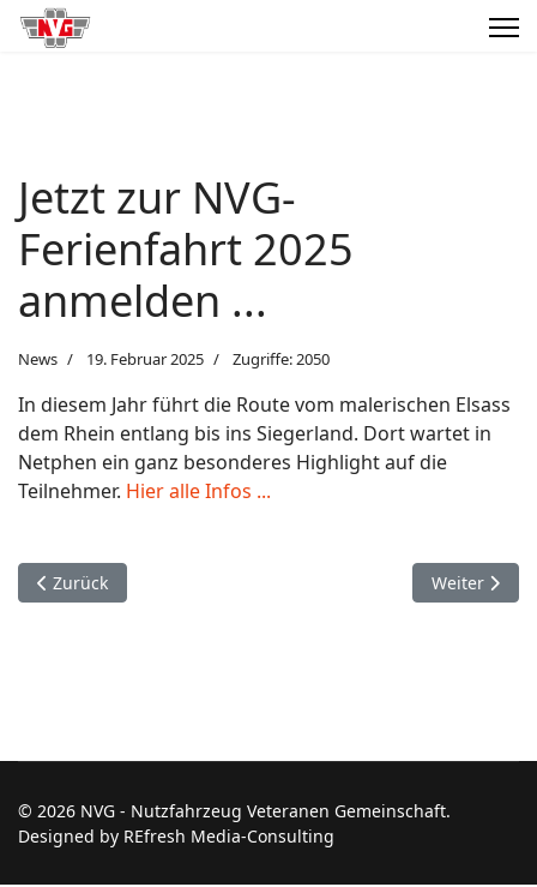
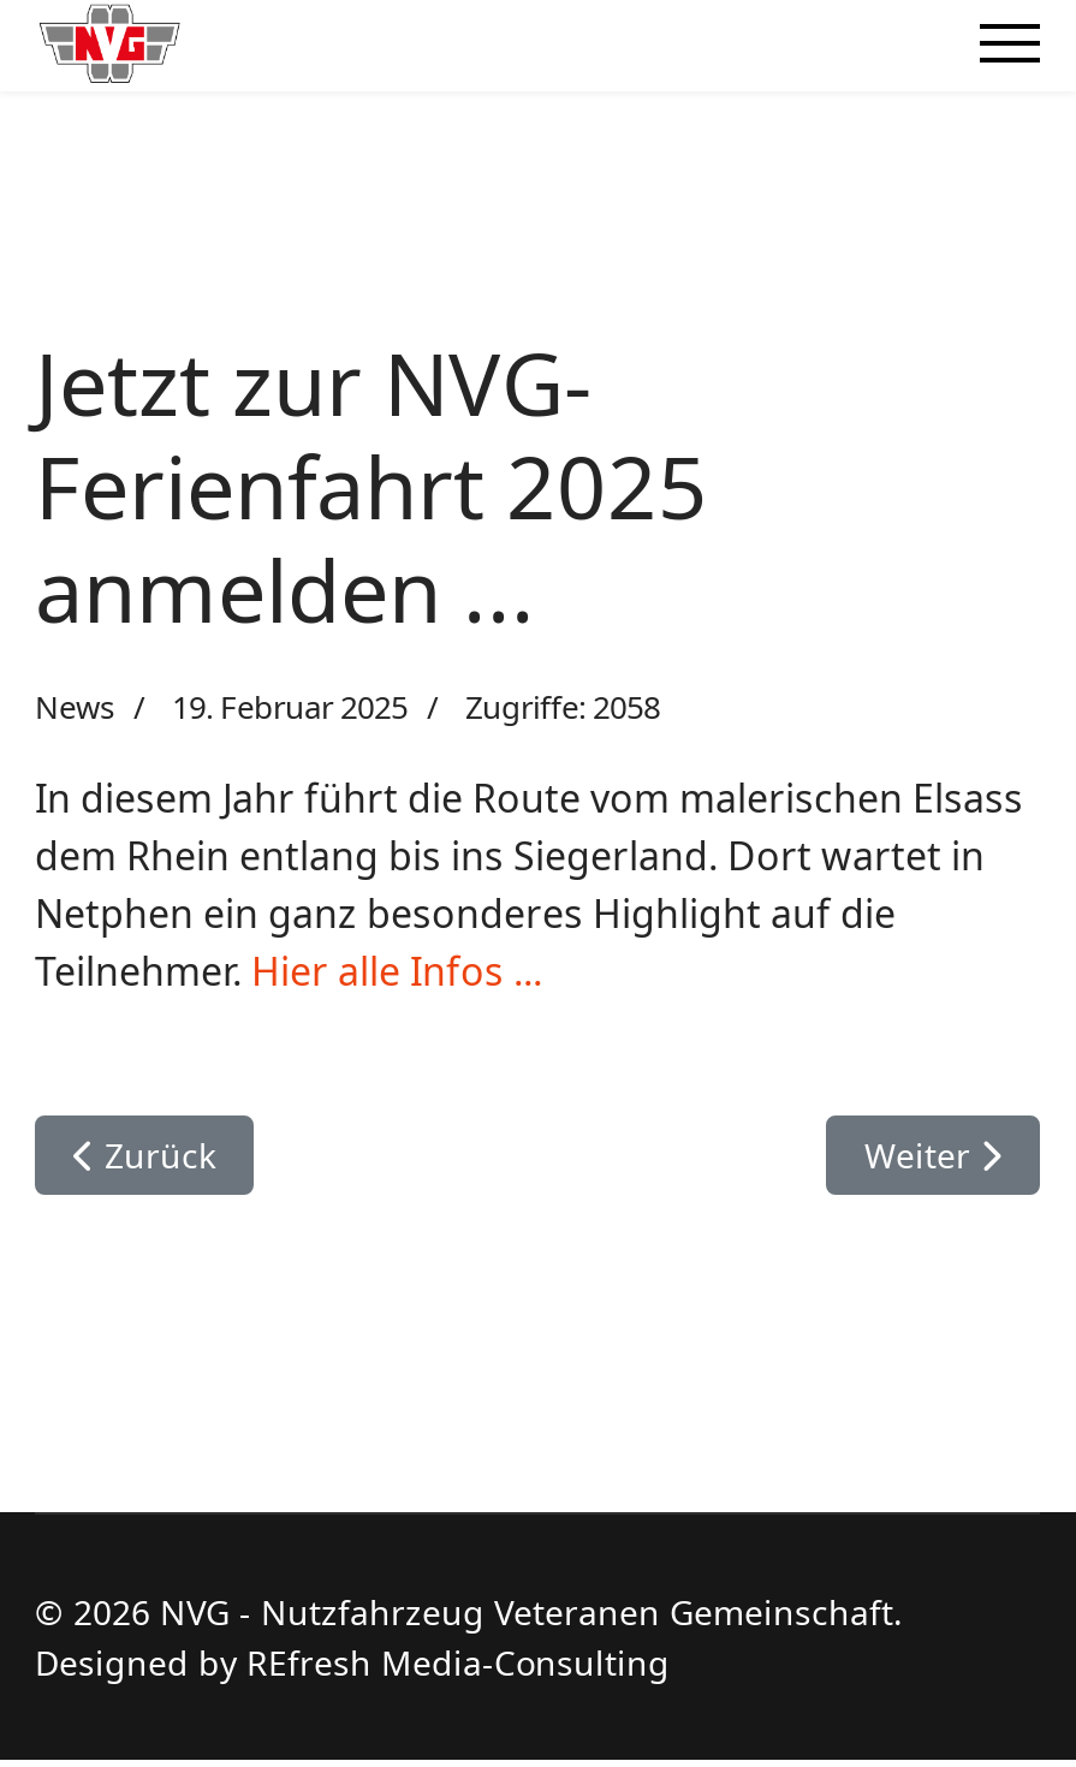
- News 19. Februar 2025 Zugriffe: 2050
+ News 19. Februar 2025 Zugriffe: 2058
